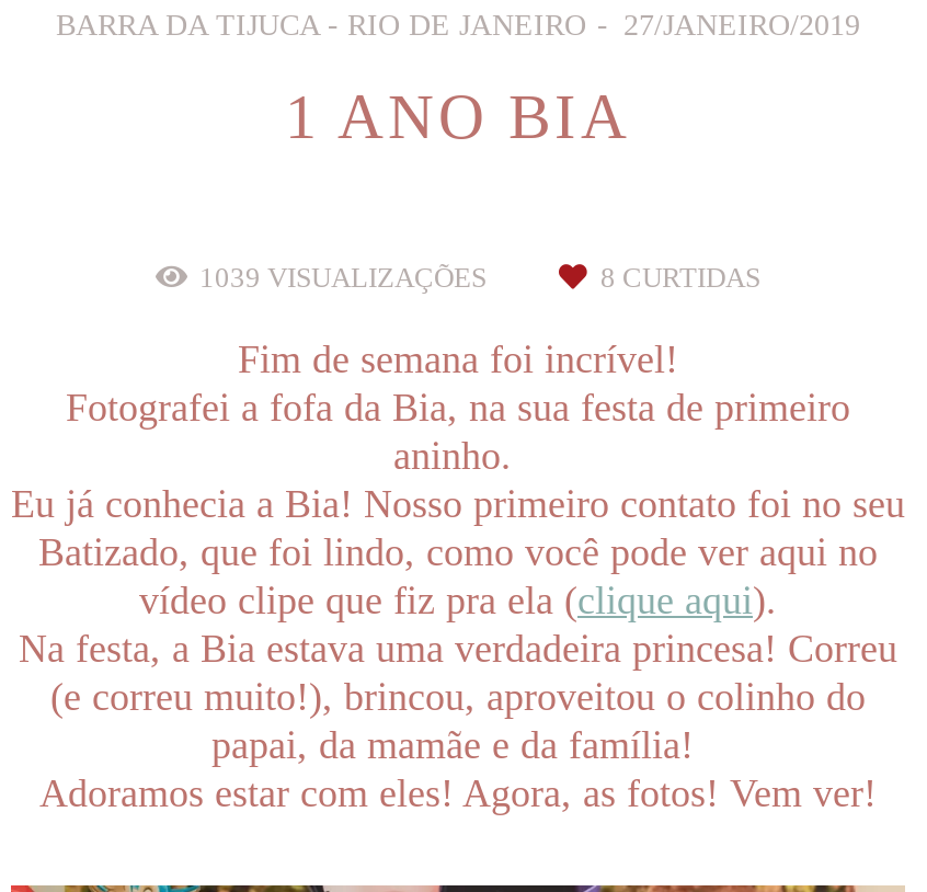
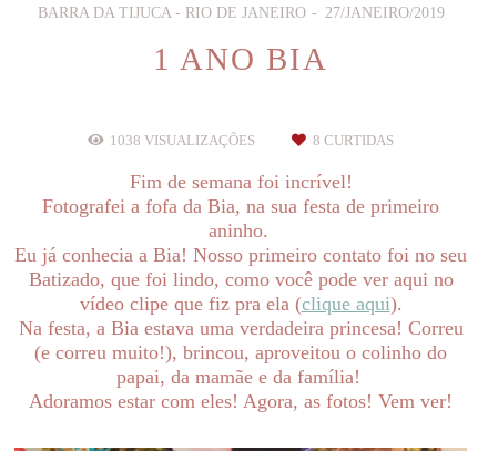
- 1039 VISUALIZAÇÕES
+ 1038 VISUALIZAÇÕES
